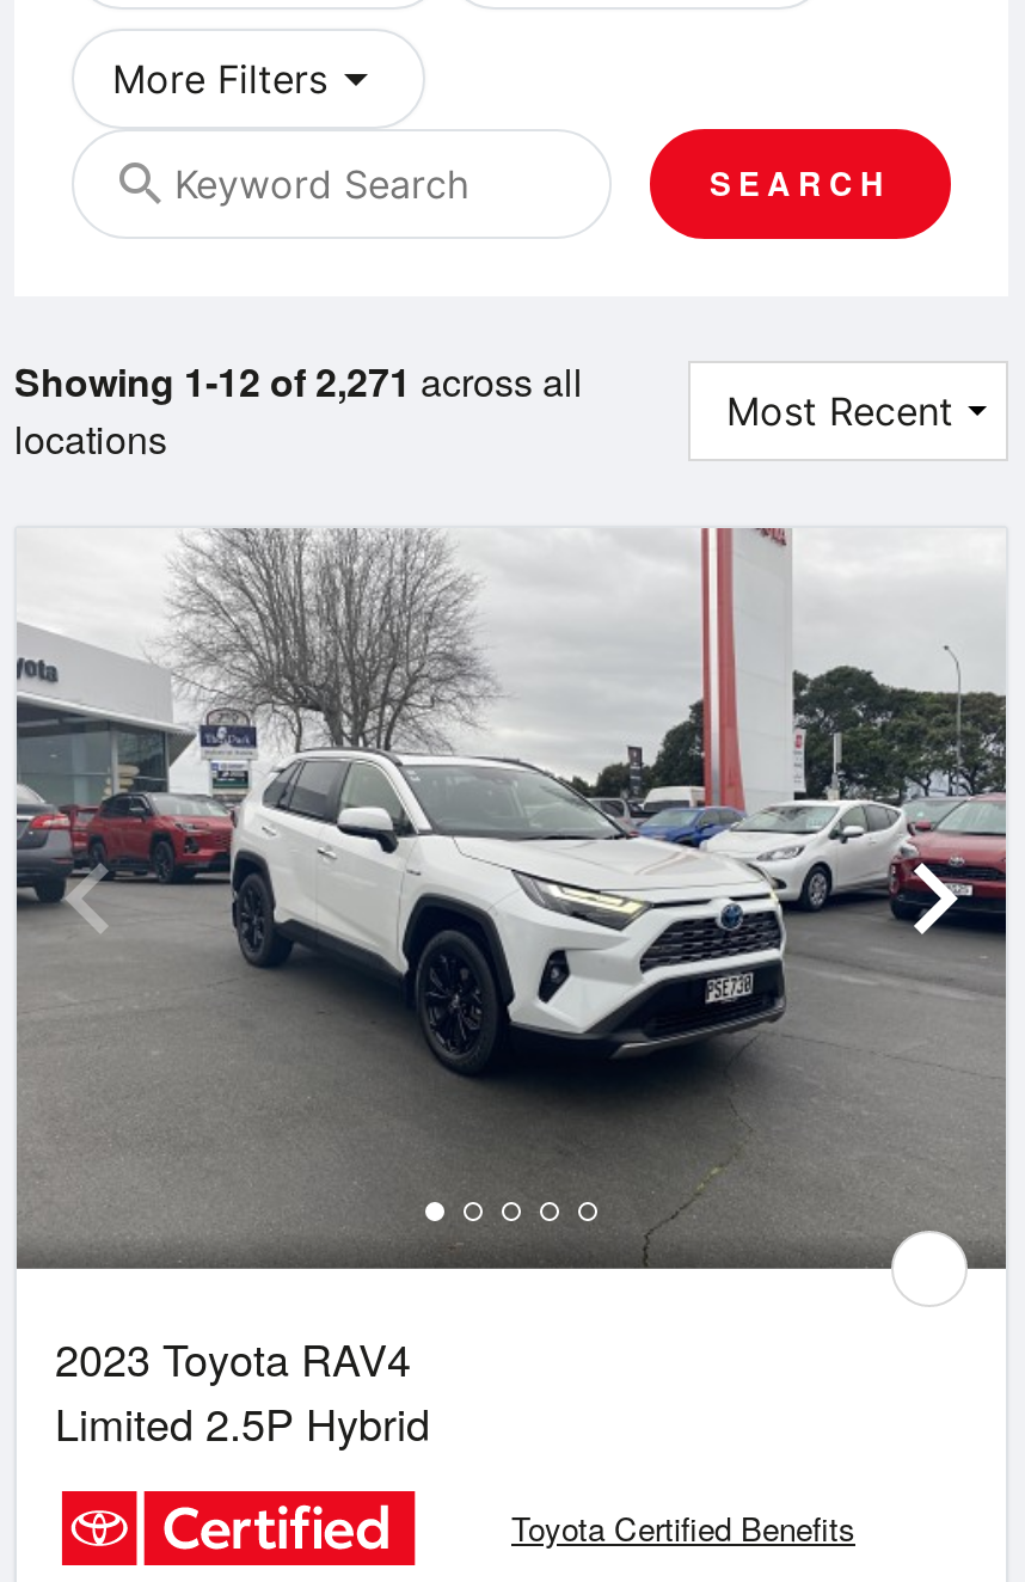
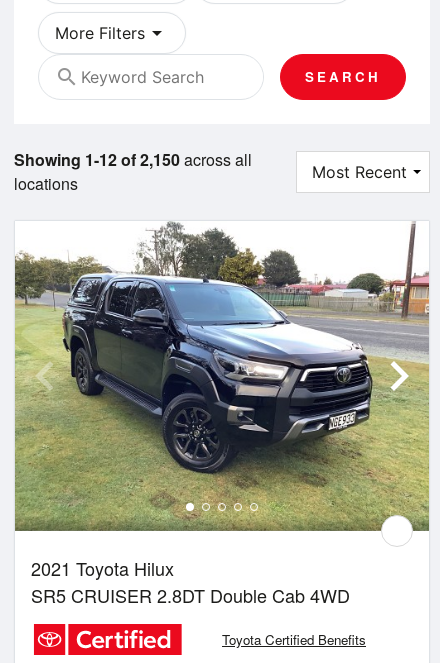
- Showing 1-12 of 2,271 across all
+ Showing 1-12 of 2,150 across all

- [image]
- 2023 Toyota RAV4
- Limited 2.5P Hybrid
+ [image]
+ 2021 Toyota Hilux
+ SR5 CRUISER 2.8DT Double Cab 4WD
